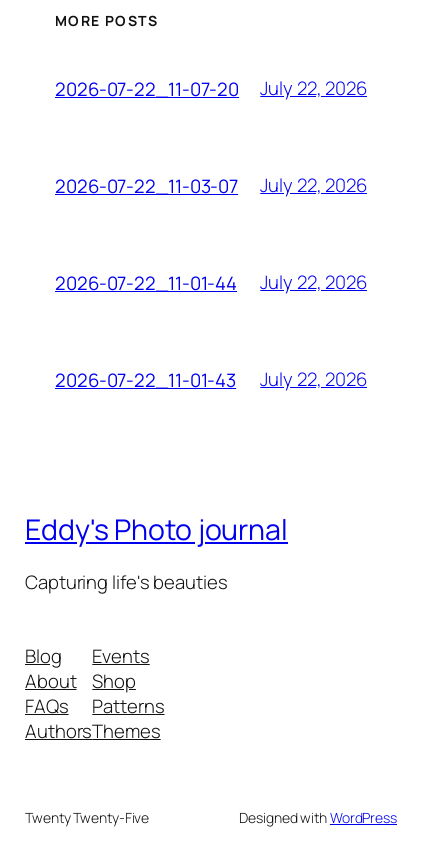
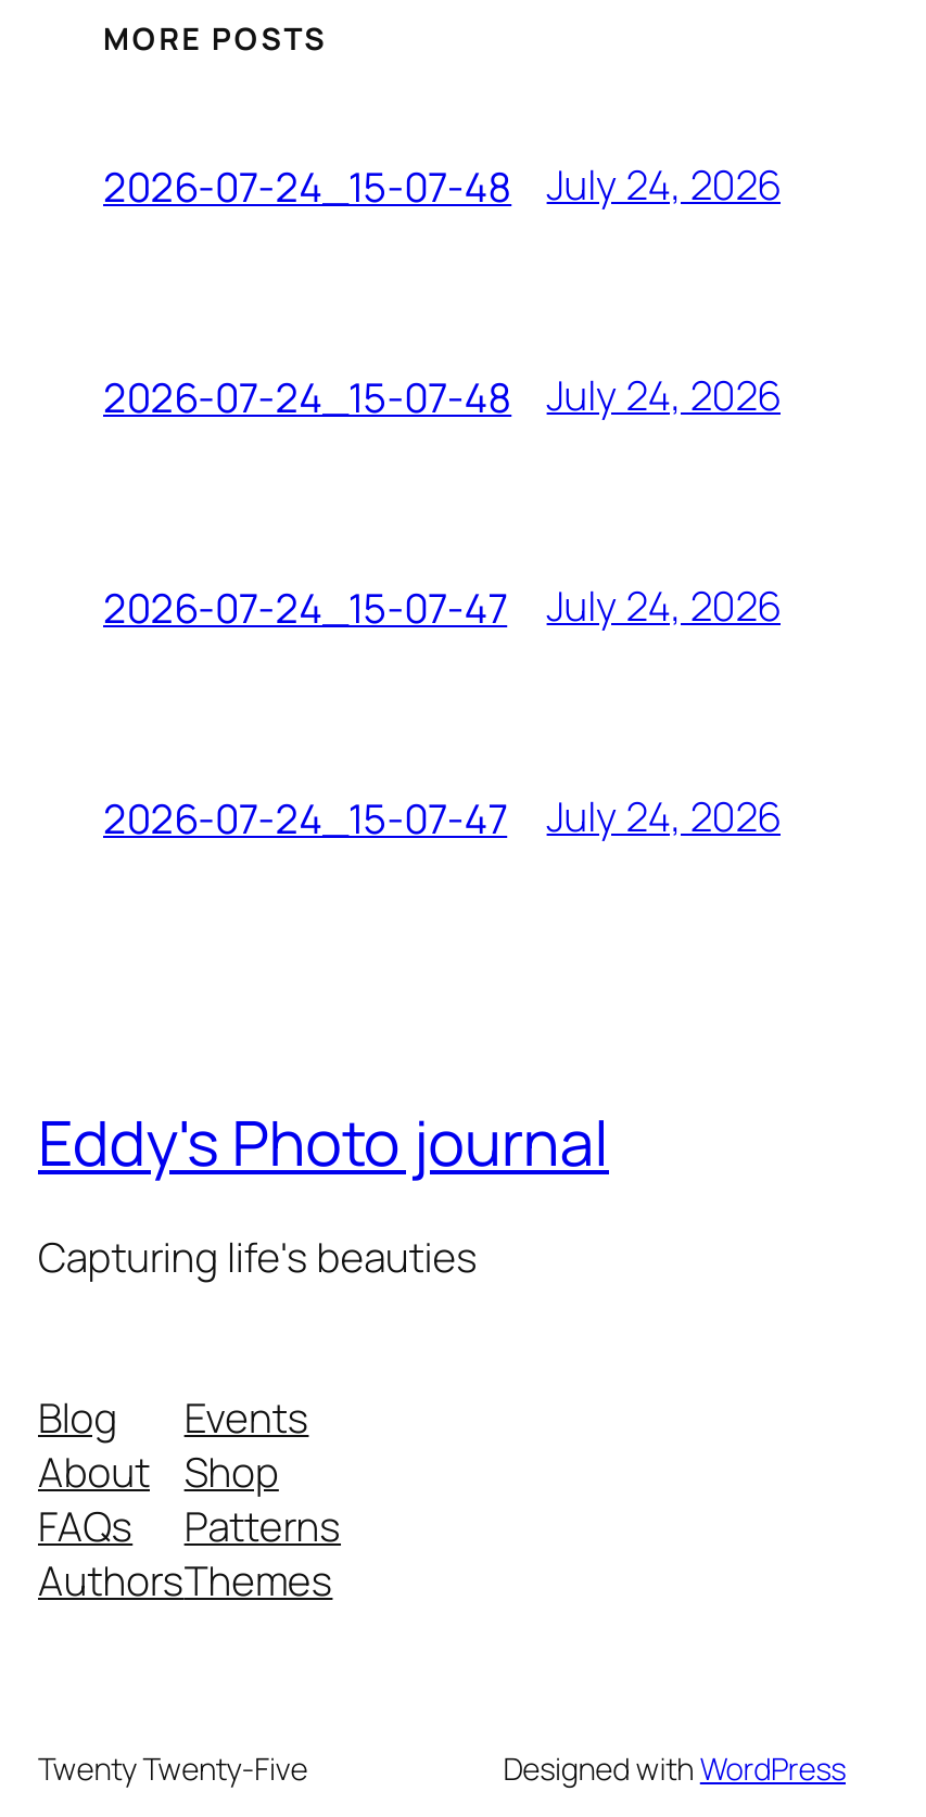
- 2026-07-22_11-07-20
+ 2026-07-24_15-07-48

- July 22, 2026
+ July 24, 2026

- 2026-07-22_11-03-07
+ 2026-07-24_15-07-48

- July 22, 2026
+ July 24, 2026

- 2026-07-22_11-01-44
+ 2026-07-24_15-07-47

- July 22, 2026
+ July 24, 2026

- 2026-07-22_11-01-43
+ 2026-07-24_15-07-47

- July 22, 2026
+ July 24, 2026
